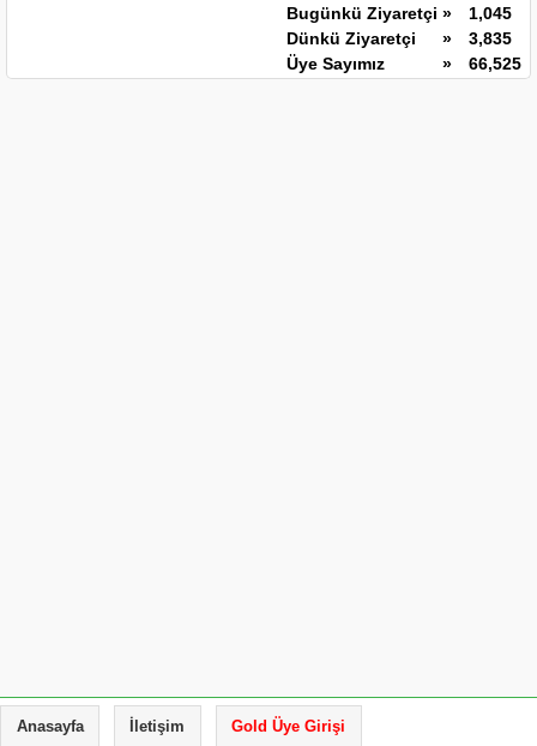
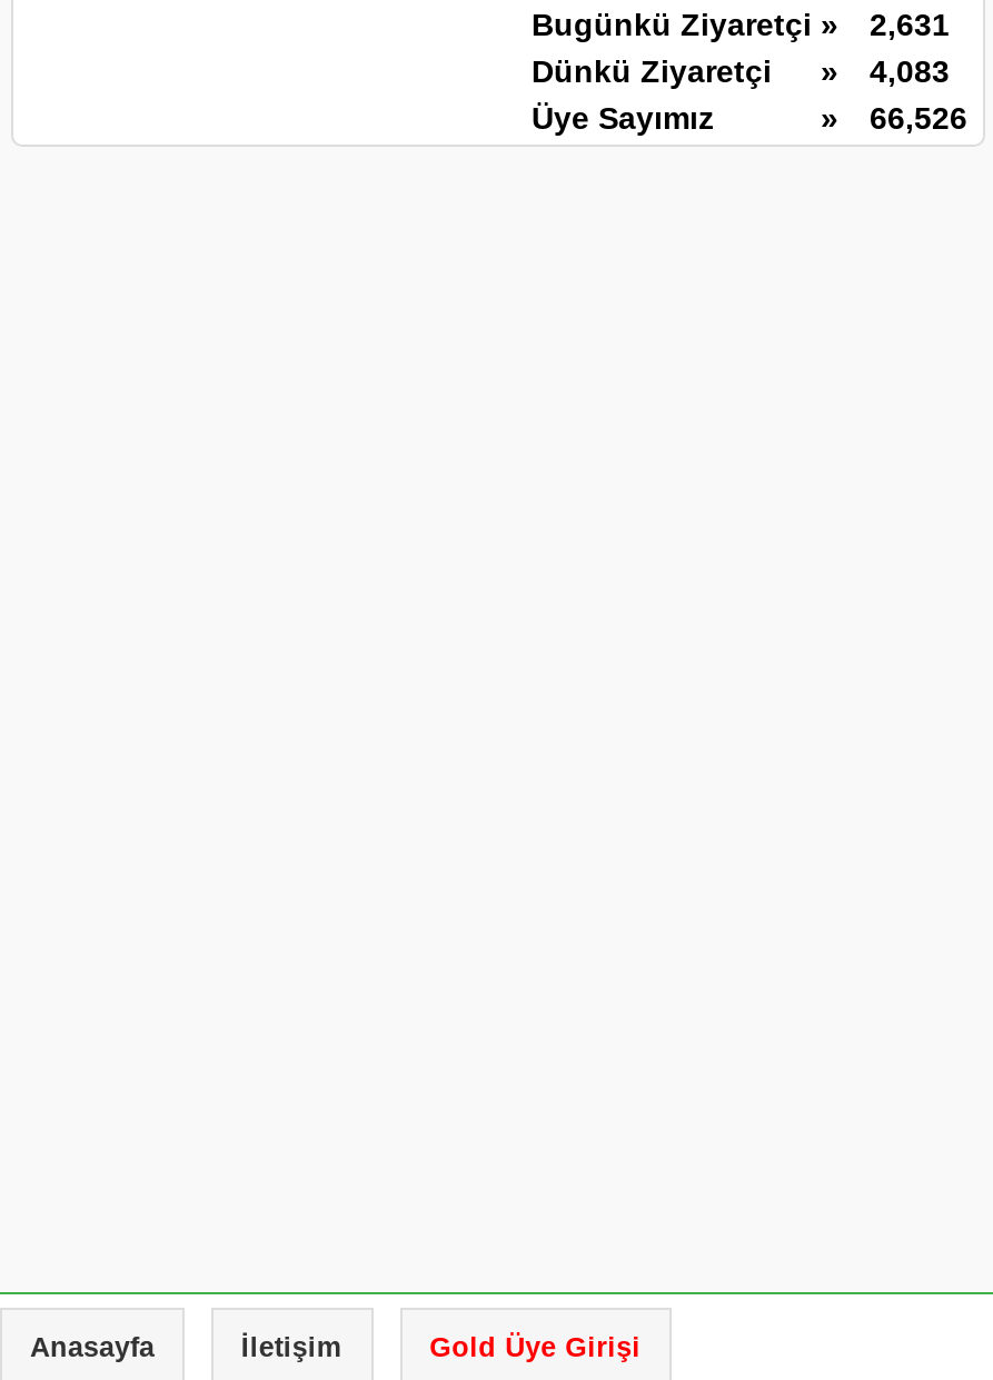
- Bugünkü Ziyaretçi » 1,045
+ Bugünkü Ziyaretçi » 2,631

- 3,835
+ 4,083

- 66,525
+ 66,526
